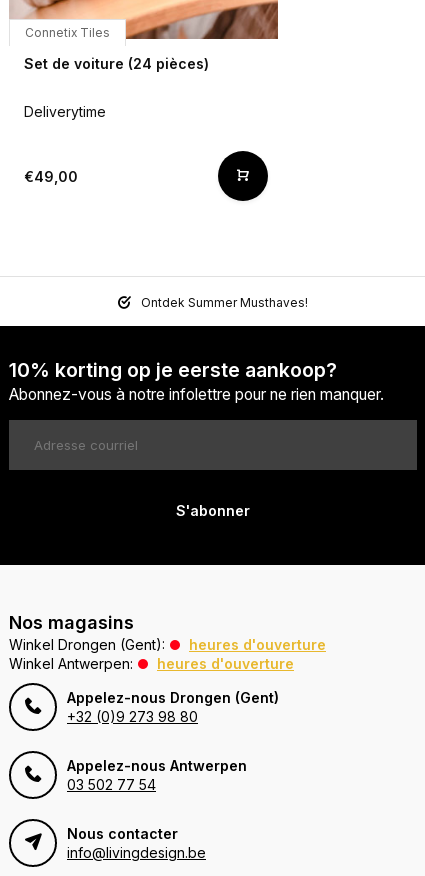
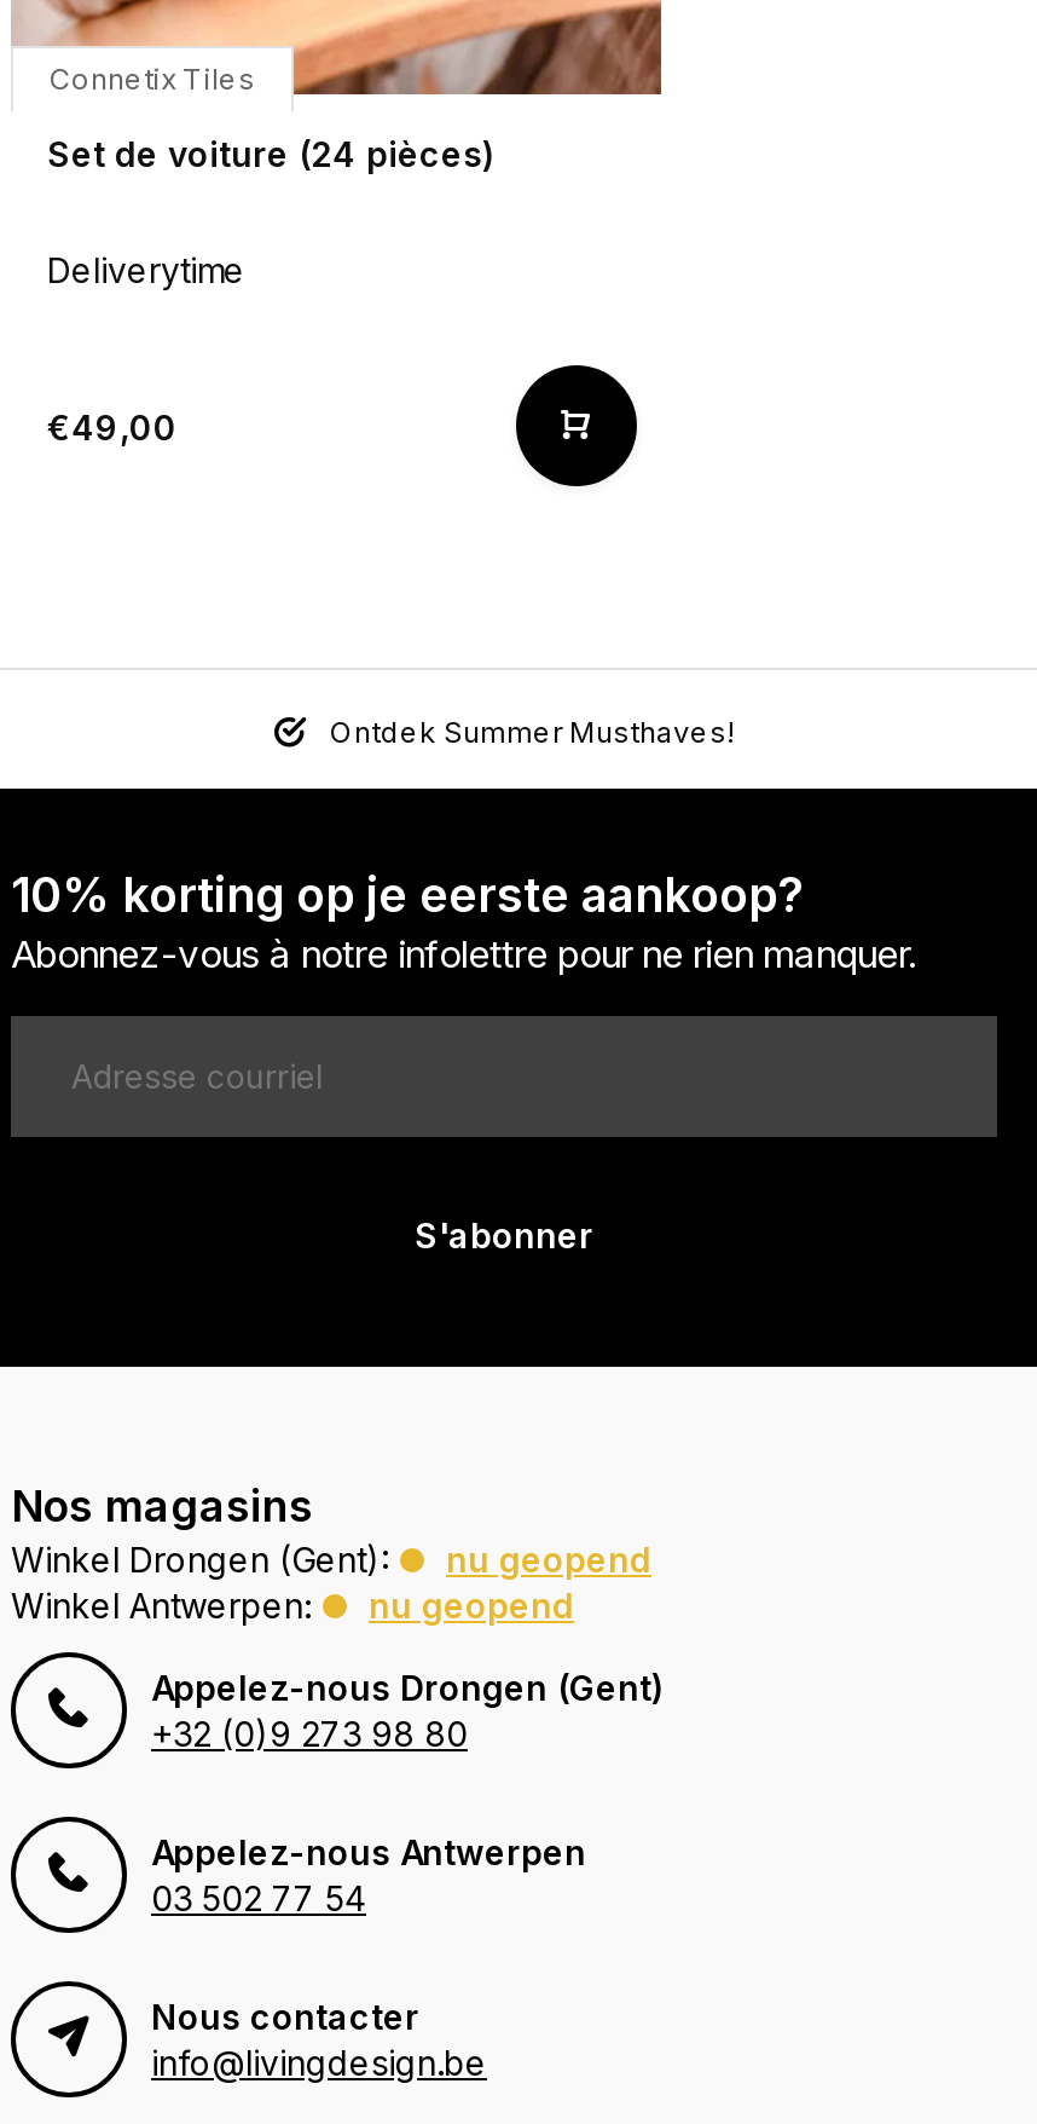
- heures d'ouverture
+ nu geopend

- heures d'ouverture
+ nu geopend
